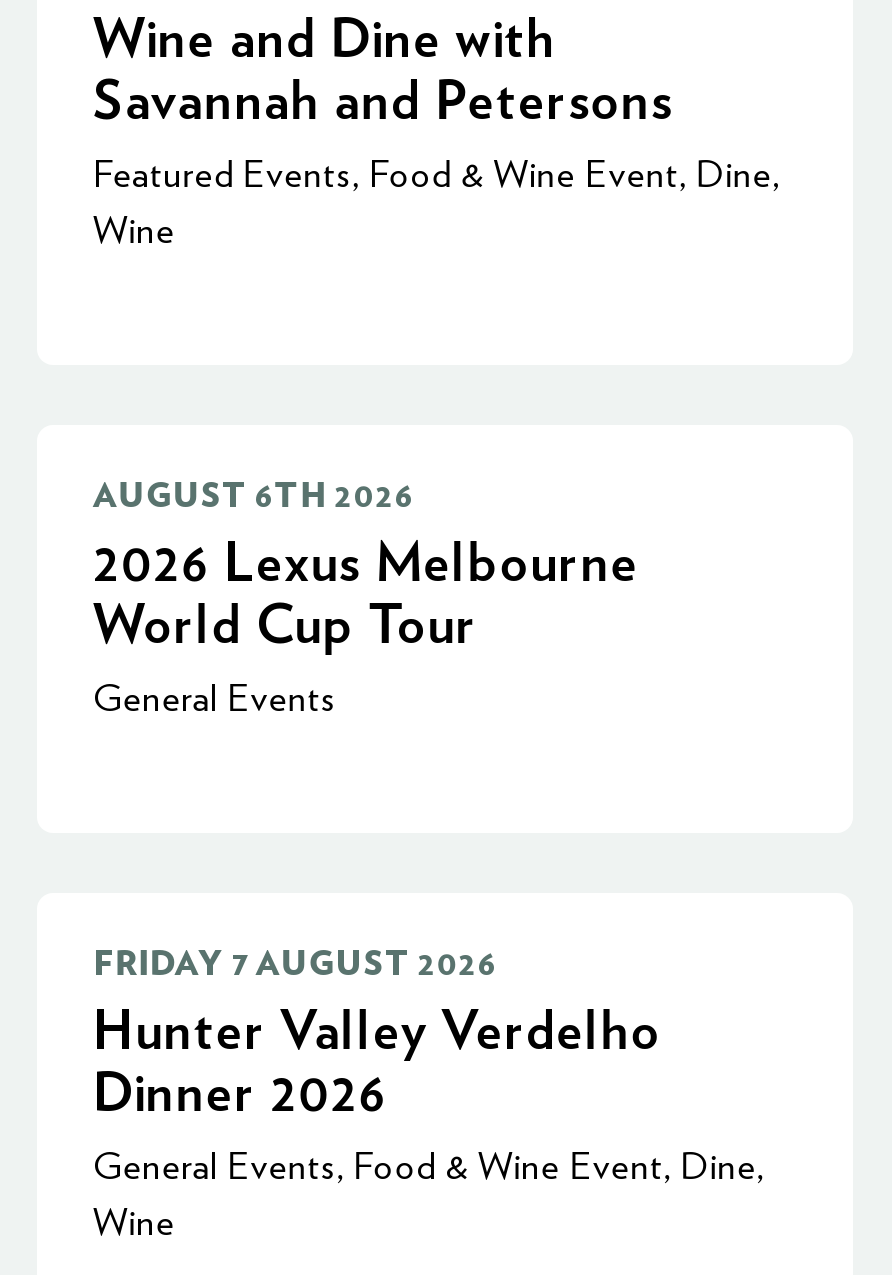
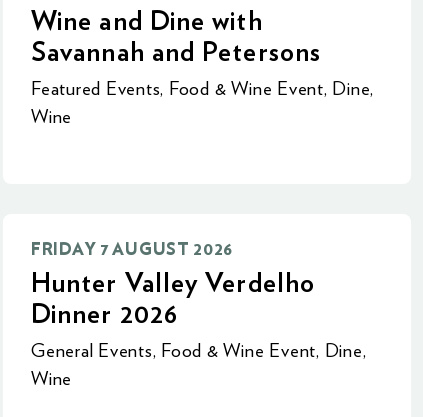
- AUGUST 6TH 2026
- 2026 Lexus Melbourne
- World Cup Tour
- General Events
